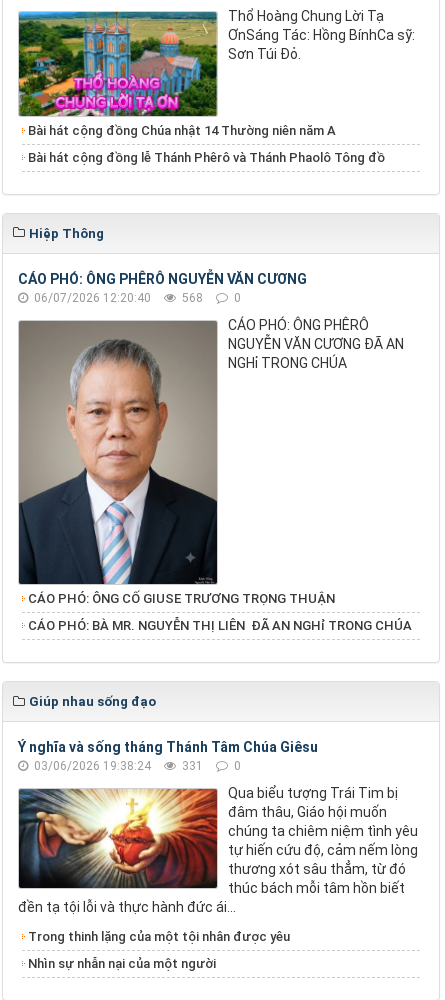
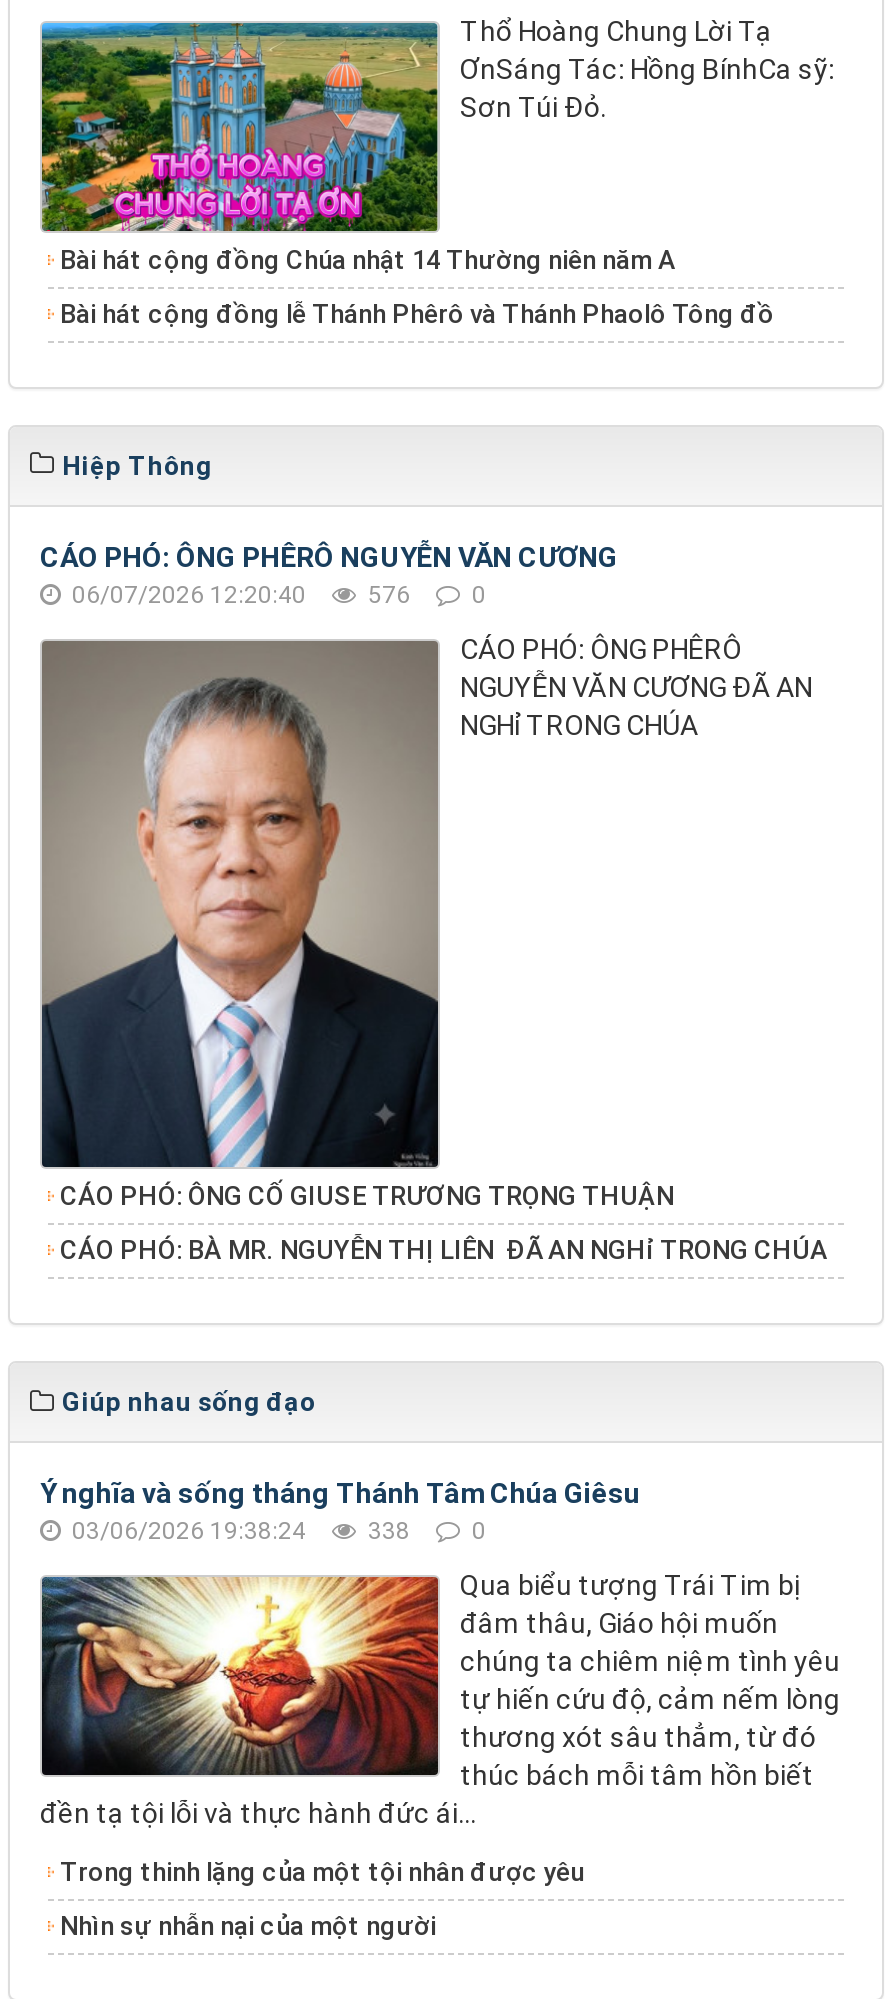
- 06/07/2026 12:20:40 568 0
+ 06/07/2026 12:20:40 576 0

- 03/06/2026 19:38:24 331 0
+ 03/06/2026 19:38:24 338 0
